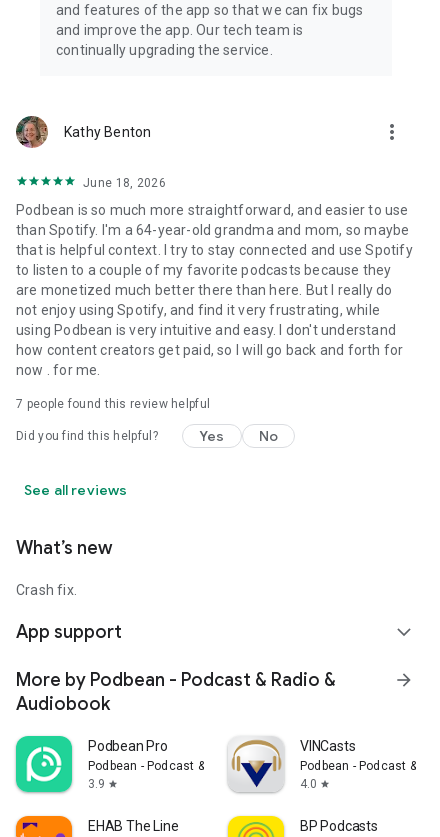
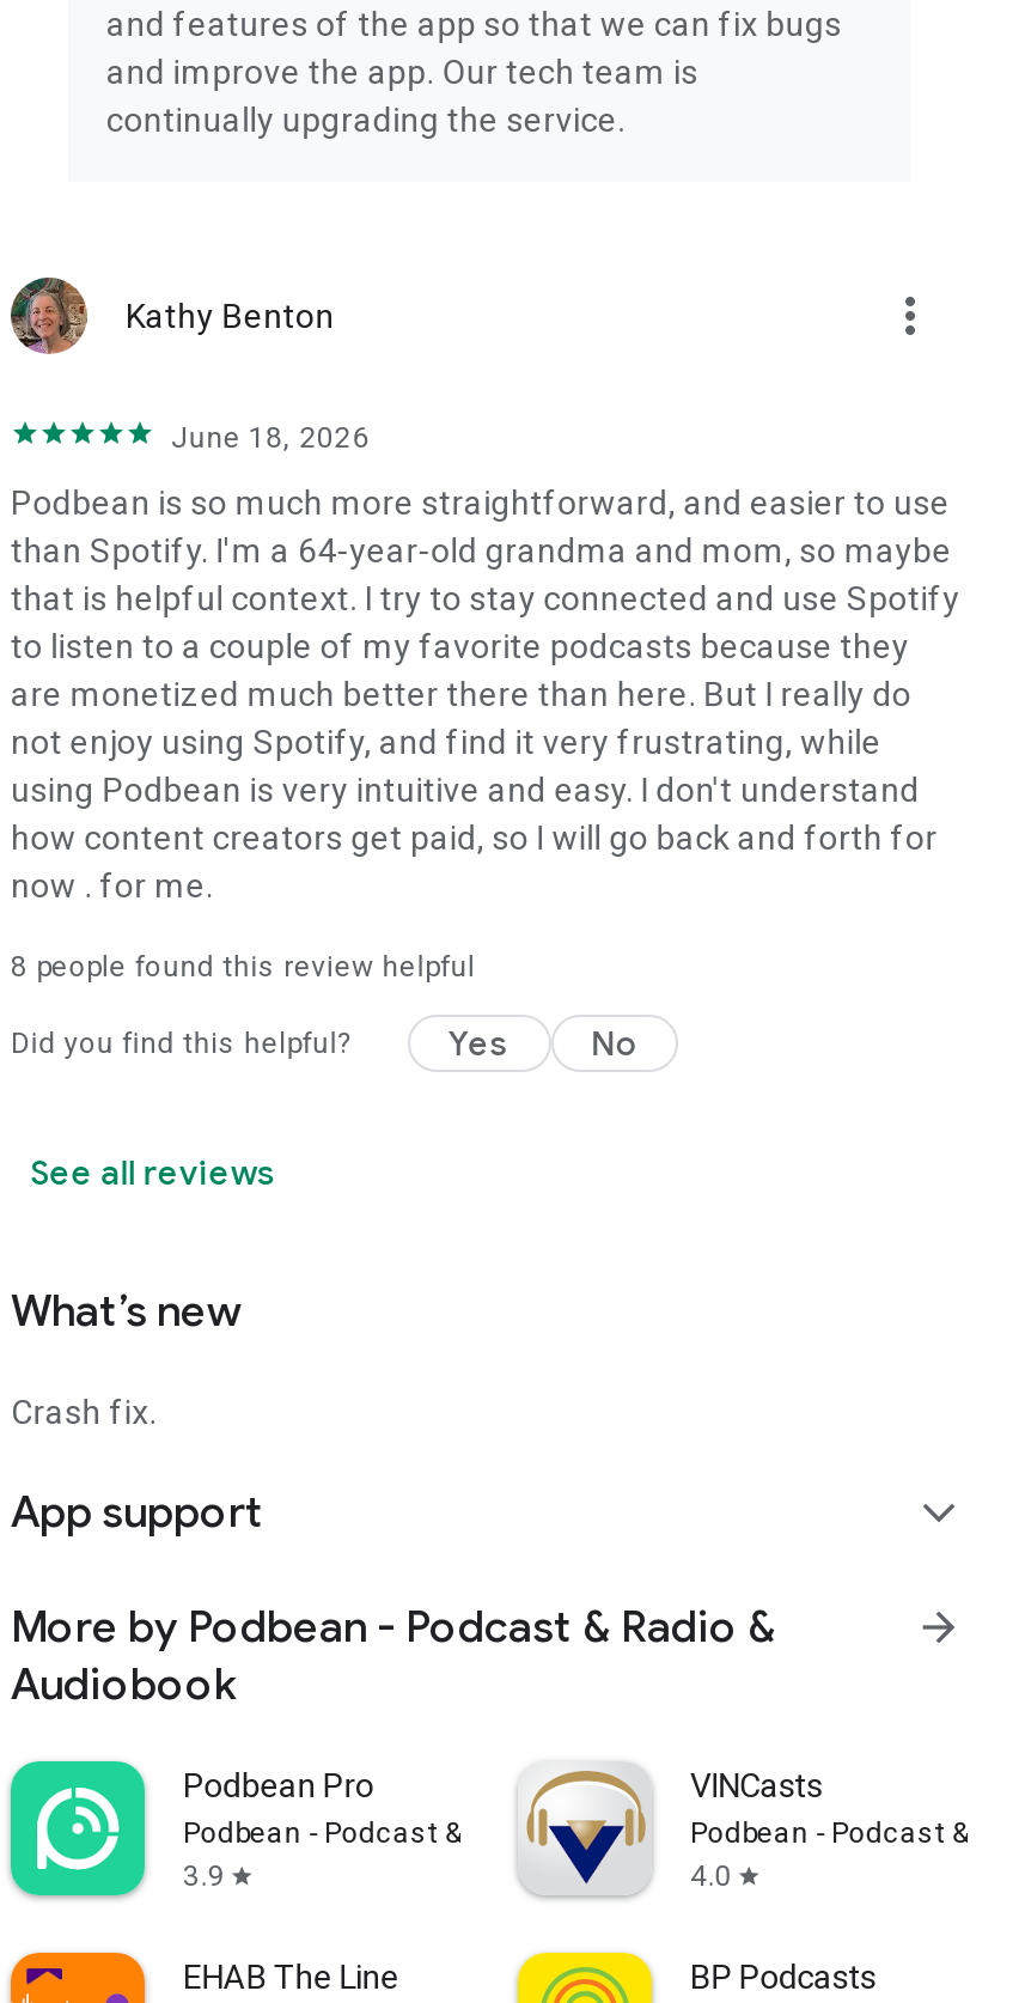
- 7 people found this review helpful
+ 8 people found this review helpful
